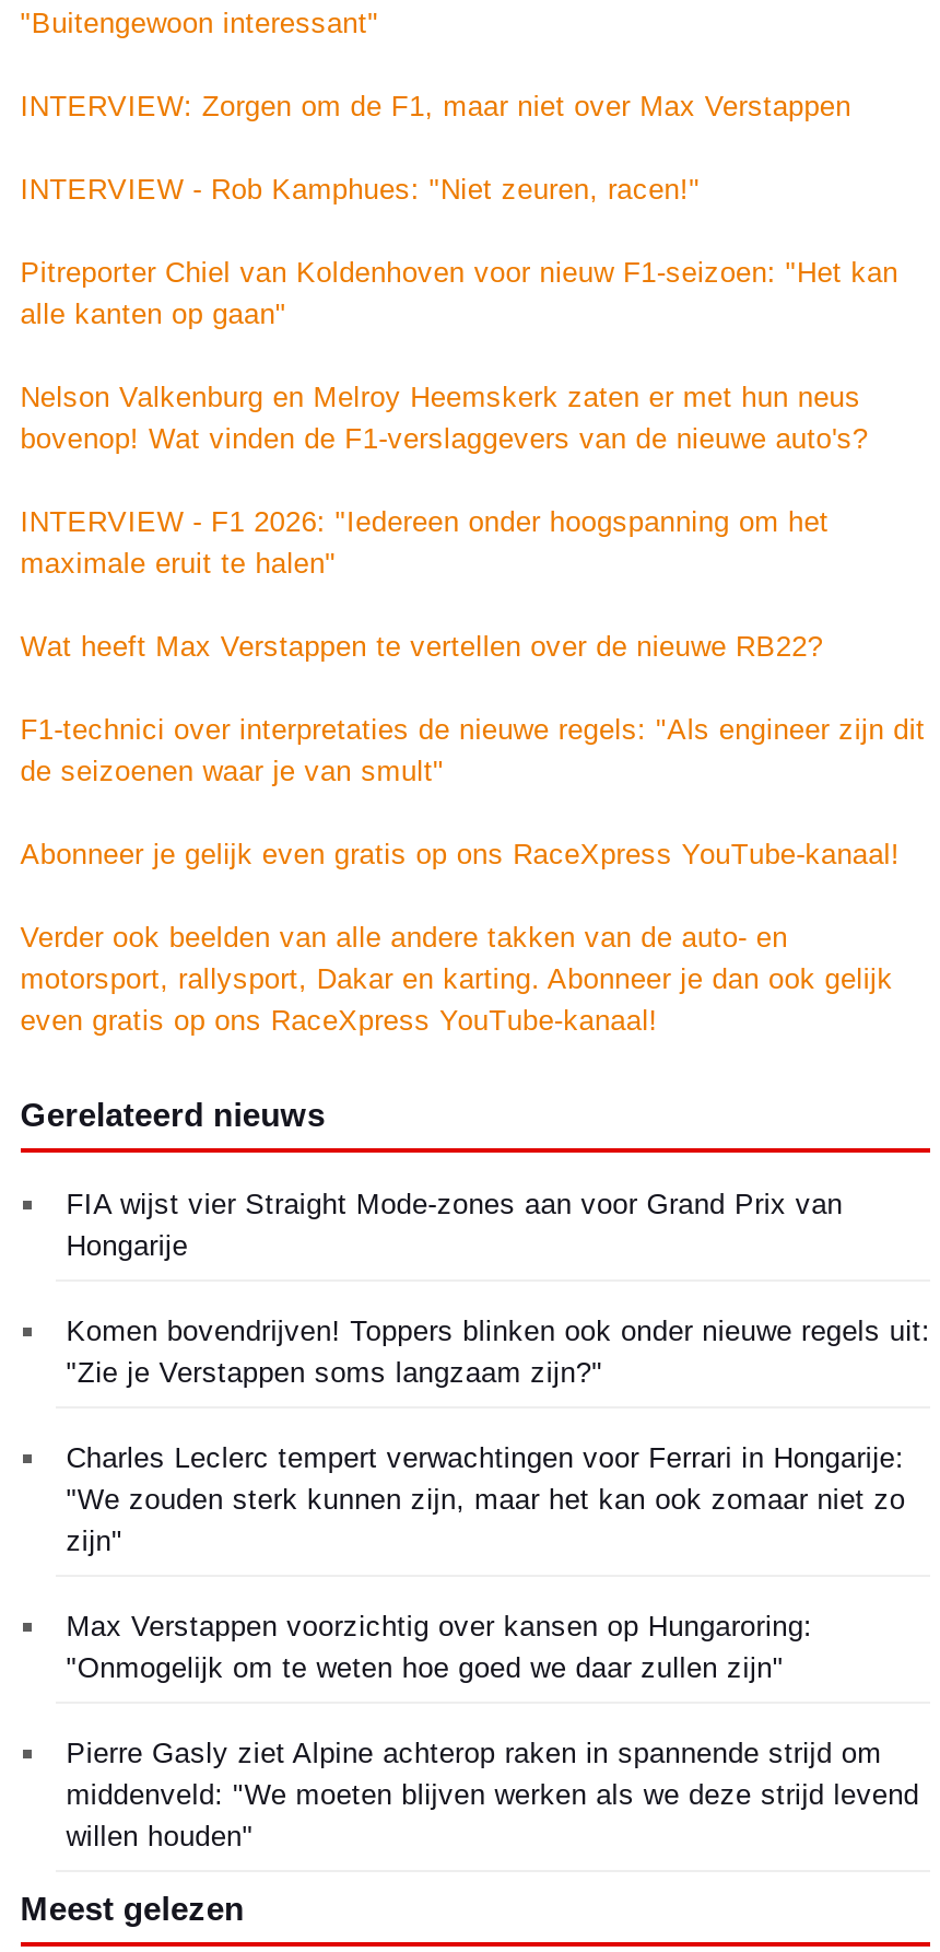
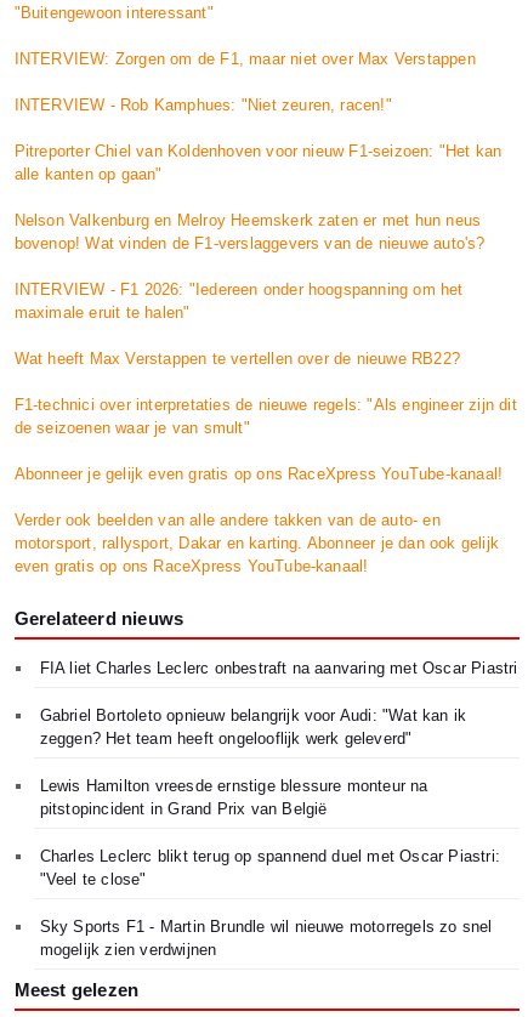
- FIA wijst vier Straight Mode-zones aan voor Grand Prix van
- Hongarije
+ FIA liet Charles Leclerc onbestraft na aanvaring met Oscar Piastri

- Komen bovendrijven! Toppers blinken ook onder nieuwe regels uit:
- "Zie je Verstappen soms langzaam zijn?"
+ Gabriel Bortoleto opnieuw belangrijk voor Audi: "Wat kan ik
+ zeggen? Het team heeft ongelooflijk werk geleverd"

- Charles Leclerc tempert verwachtingen voor Ferrari in Hongarije:
- "We zouden sterk kunnen zijn, maar het kan ook zomaar niet zo
- zijn"
+ Lewis Hamilton vreesde ernstige blessure monteur na
+ pitstopincident in Grand Prix van België

- Max Verstappen voorzichtig over kansen op Hungaroring:
- "Onmogelijk om te weten hoe goed we daar zullen zijn"
+ Charles Leclerc blikt terug op spannend duel met Oscar Piastri:
+ "Veel te close"

- Pierre Gasly ziet Alpine achterop raken in spannende strijd om
- middenveld: "We moeten blijven werken als we deze strijd levend
- willen houden"
+ Sky Sports F1 - Martin Brundle wil nieuwe motorregels zo snel
+ mogelijk zien verdwijnen
